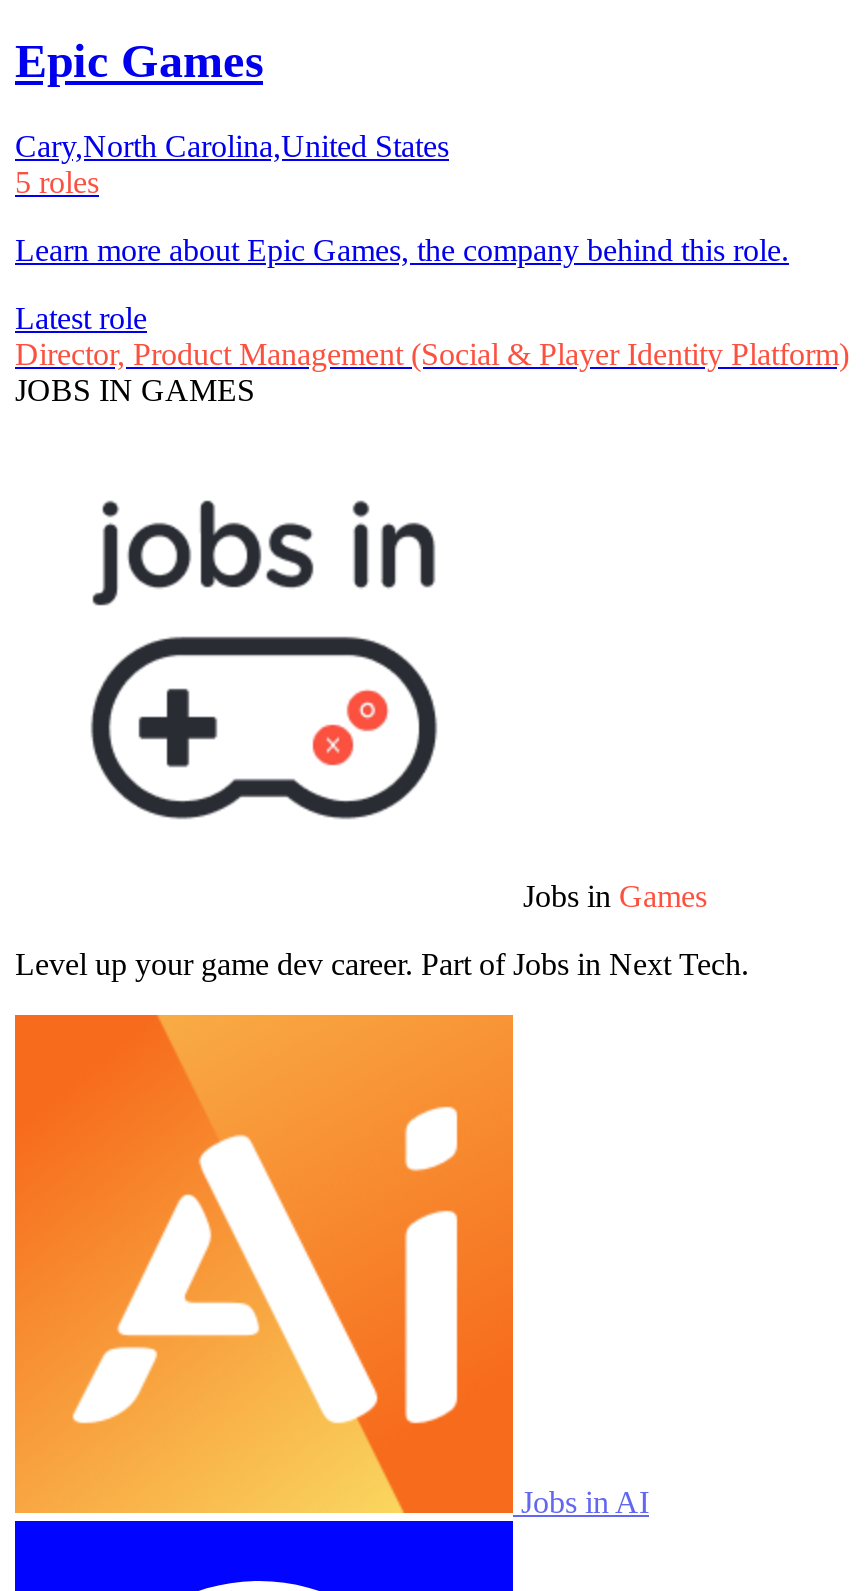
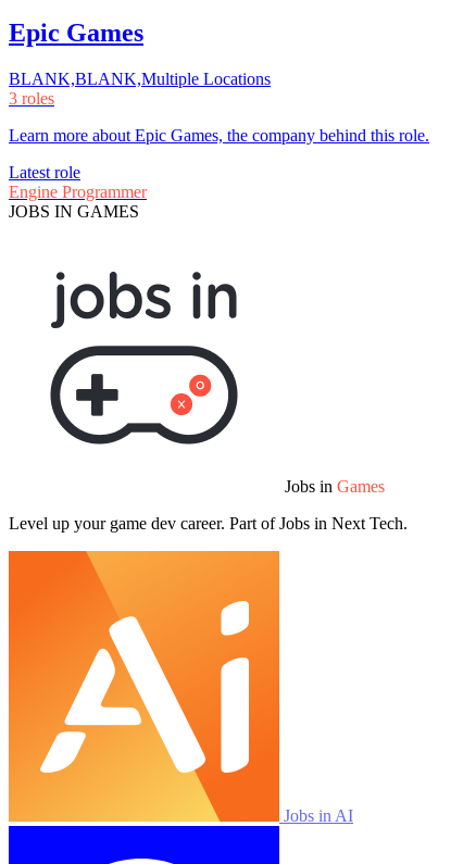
- Cary,North Carolina,United States
- 5 roles
+ BLANK,BLANK,Multiple Locations
+ 3 roles

- Director, Product Management (Social & Player Identity Platform)
+ Engine Programmer
